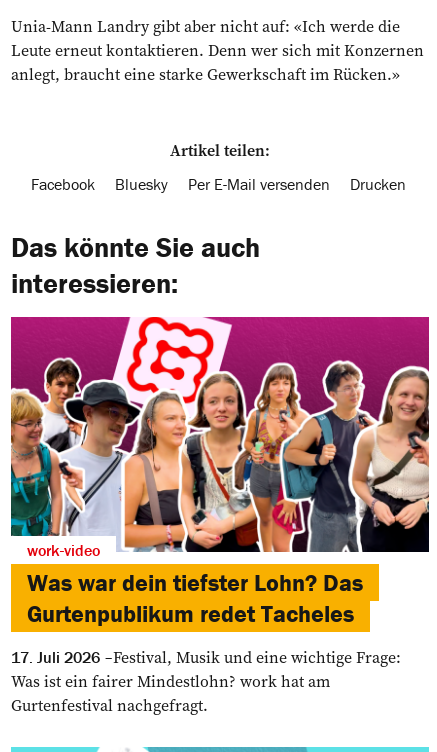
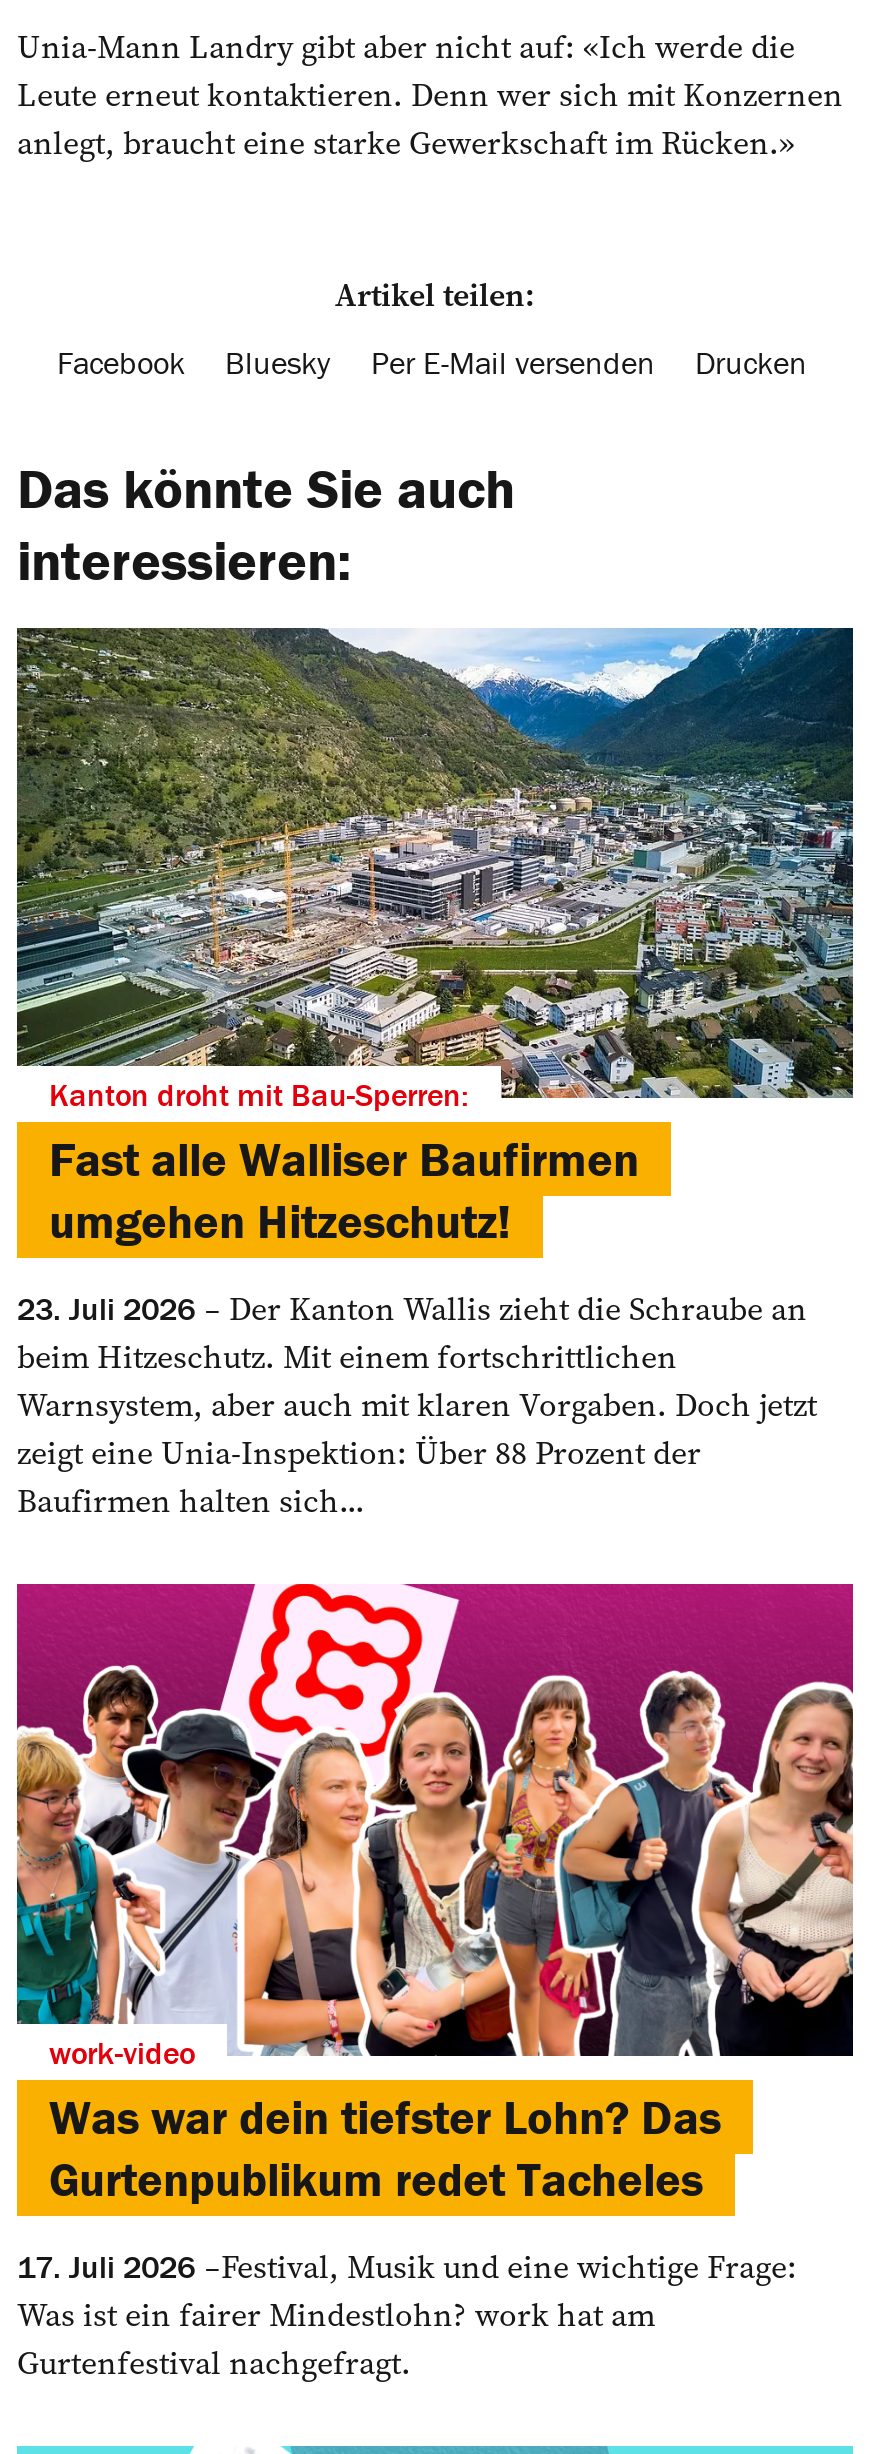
+ [image]
+ Kanton droht mit Bau-Sperren:
+ Fast alle Walliser Baufirmen
+ umgehen Hitzeschutz!
+ 23. Juli 2026
+ Der Kanton Wallis zieht die Schraube an
+ beim Hitzeschutz. Mit einem fortschrittlichen
+ Warnsystem, aber auch mit klaren Vorgaben. Doch jetzt
+ zeigt eine Unia-Inspektion: Über 88 Prozent der
+ Baufirmen halten sich...
